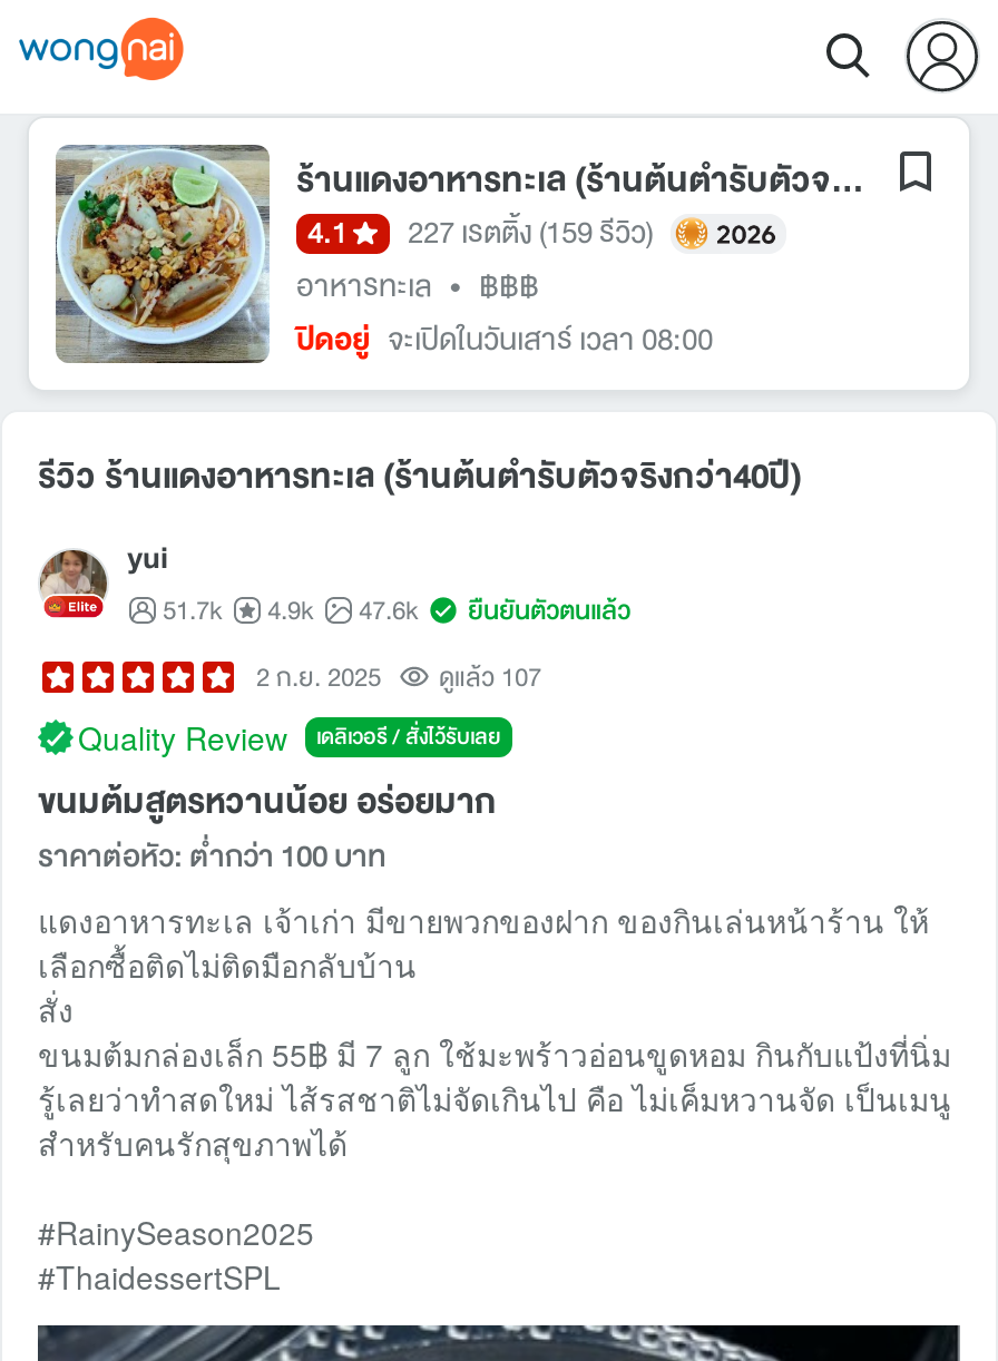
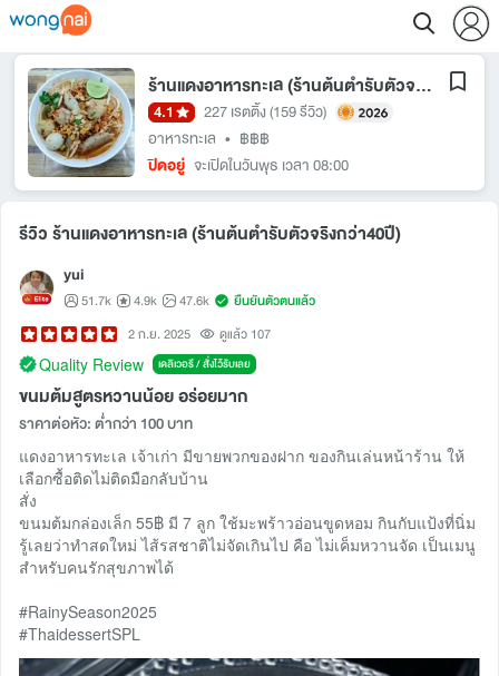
- ปิดอยู่ จะเปิดในวันเสาร์ เวลา 08:00
+ ปิดอยู่ จะเปิดในวันพุธ เวลา 08:00
